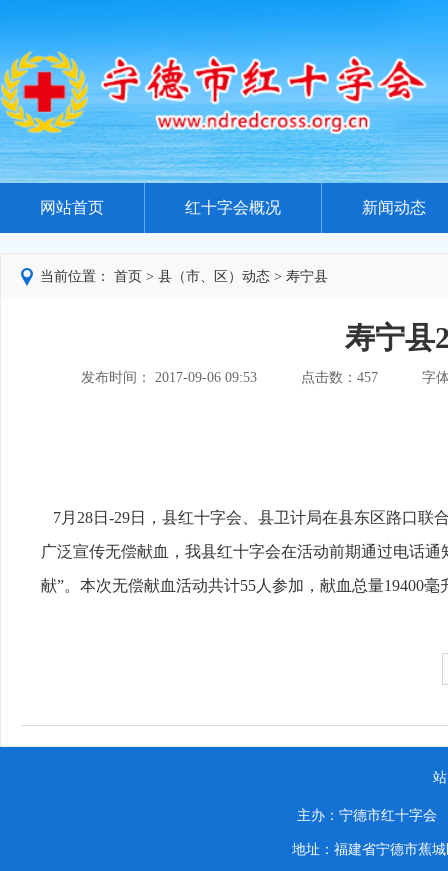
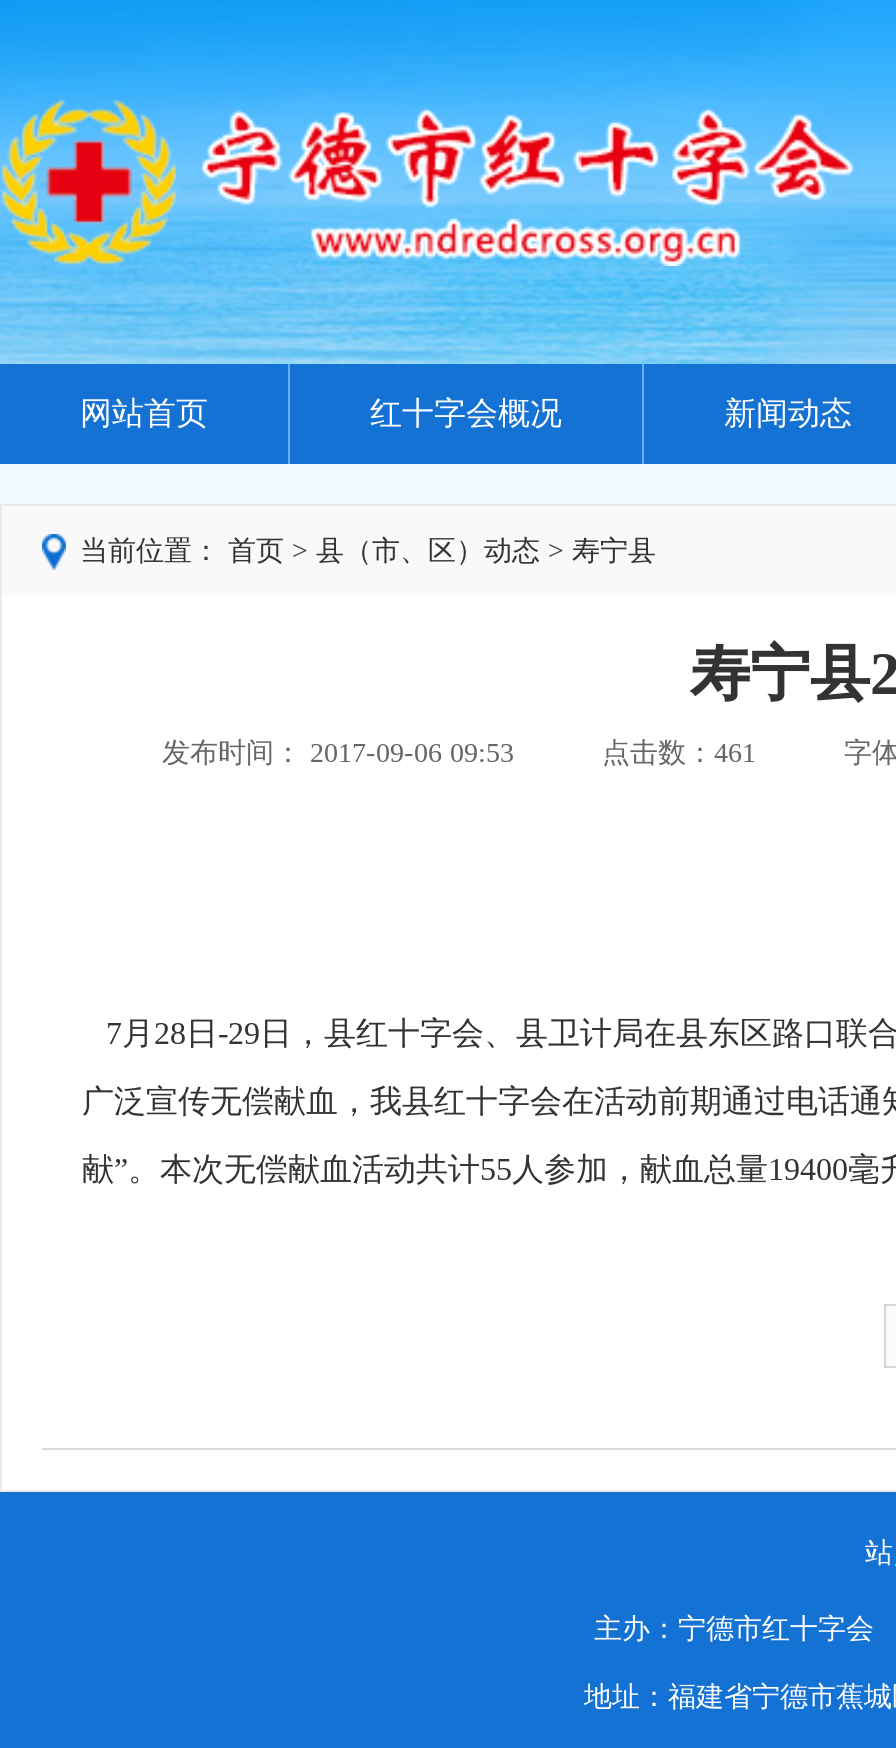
- 点击数：457
+ 点击数：461
